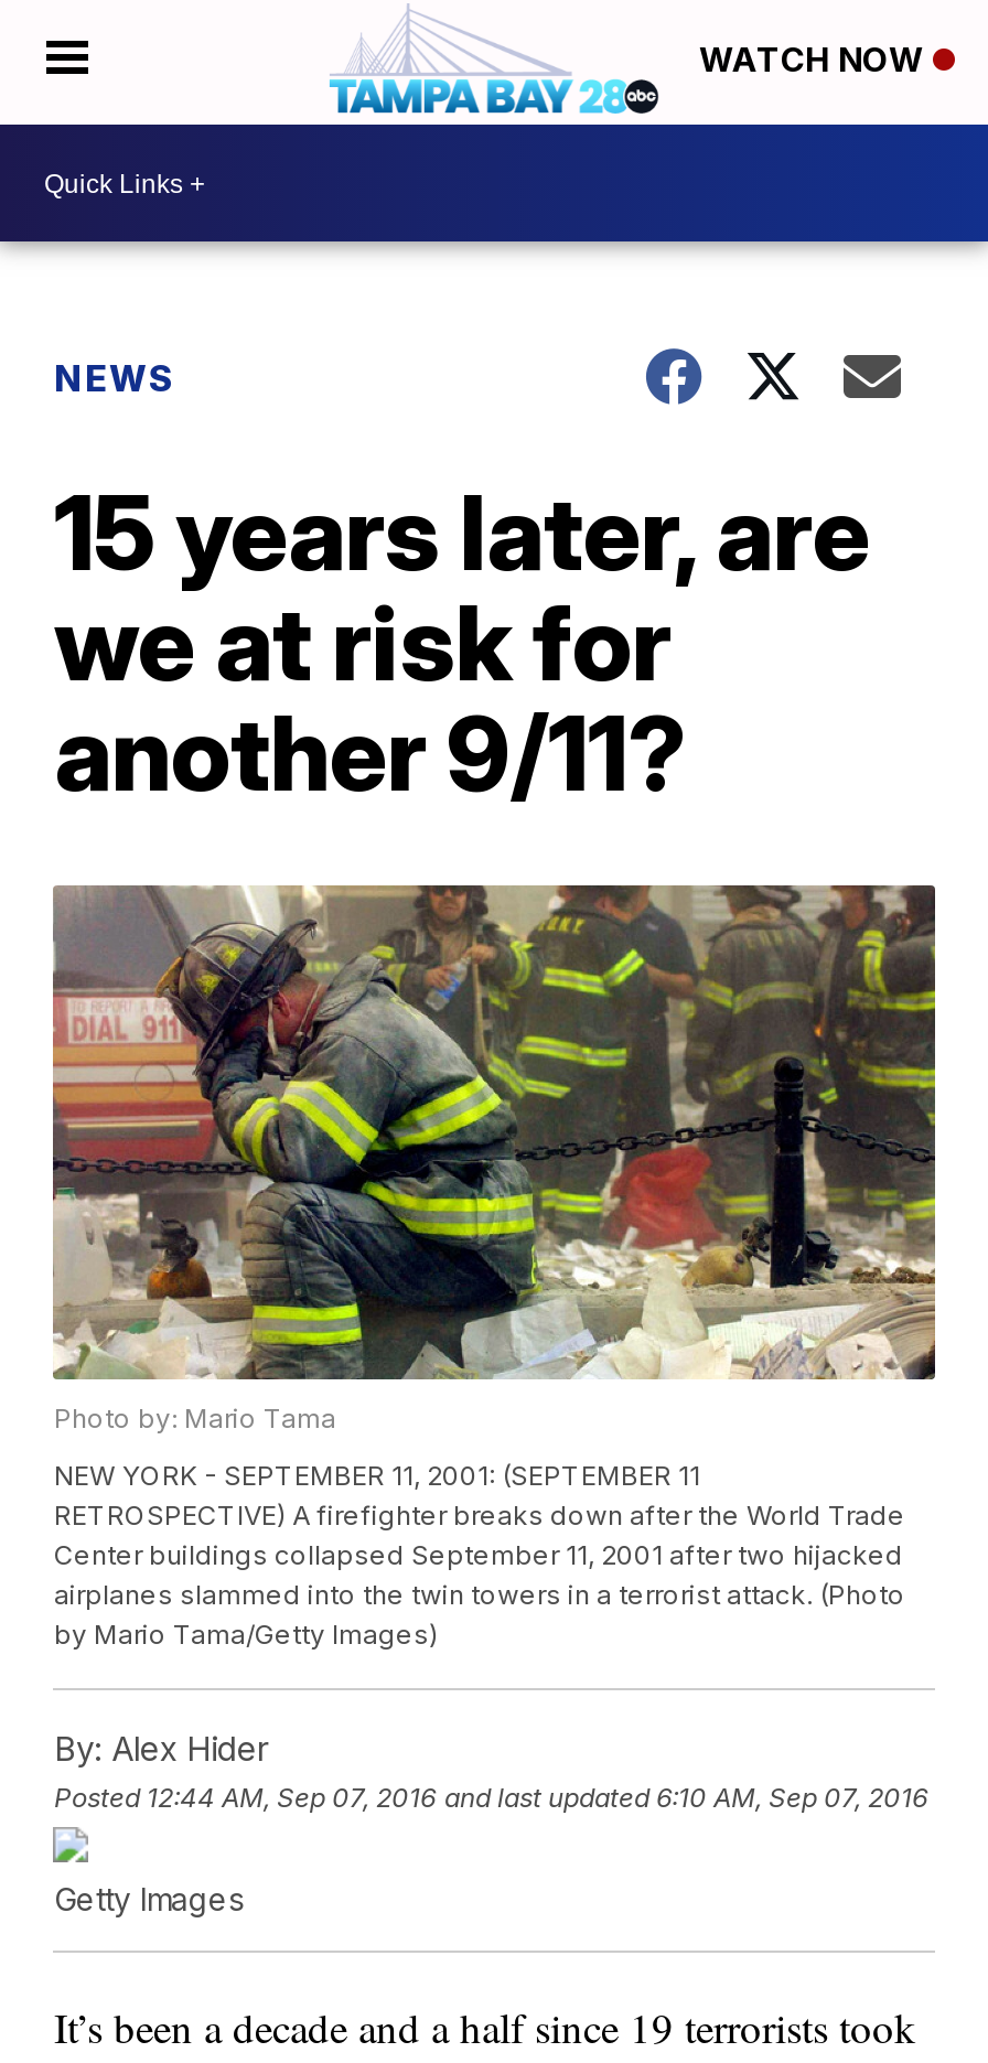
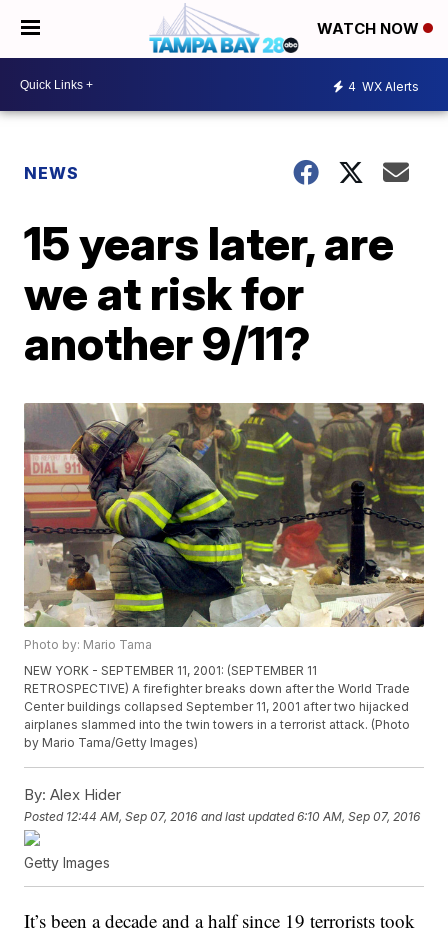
+ 4 WX Alerts
